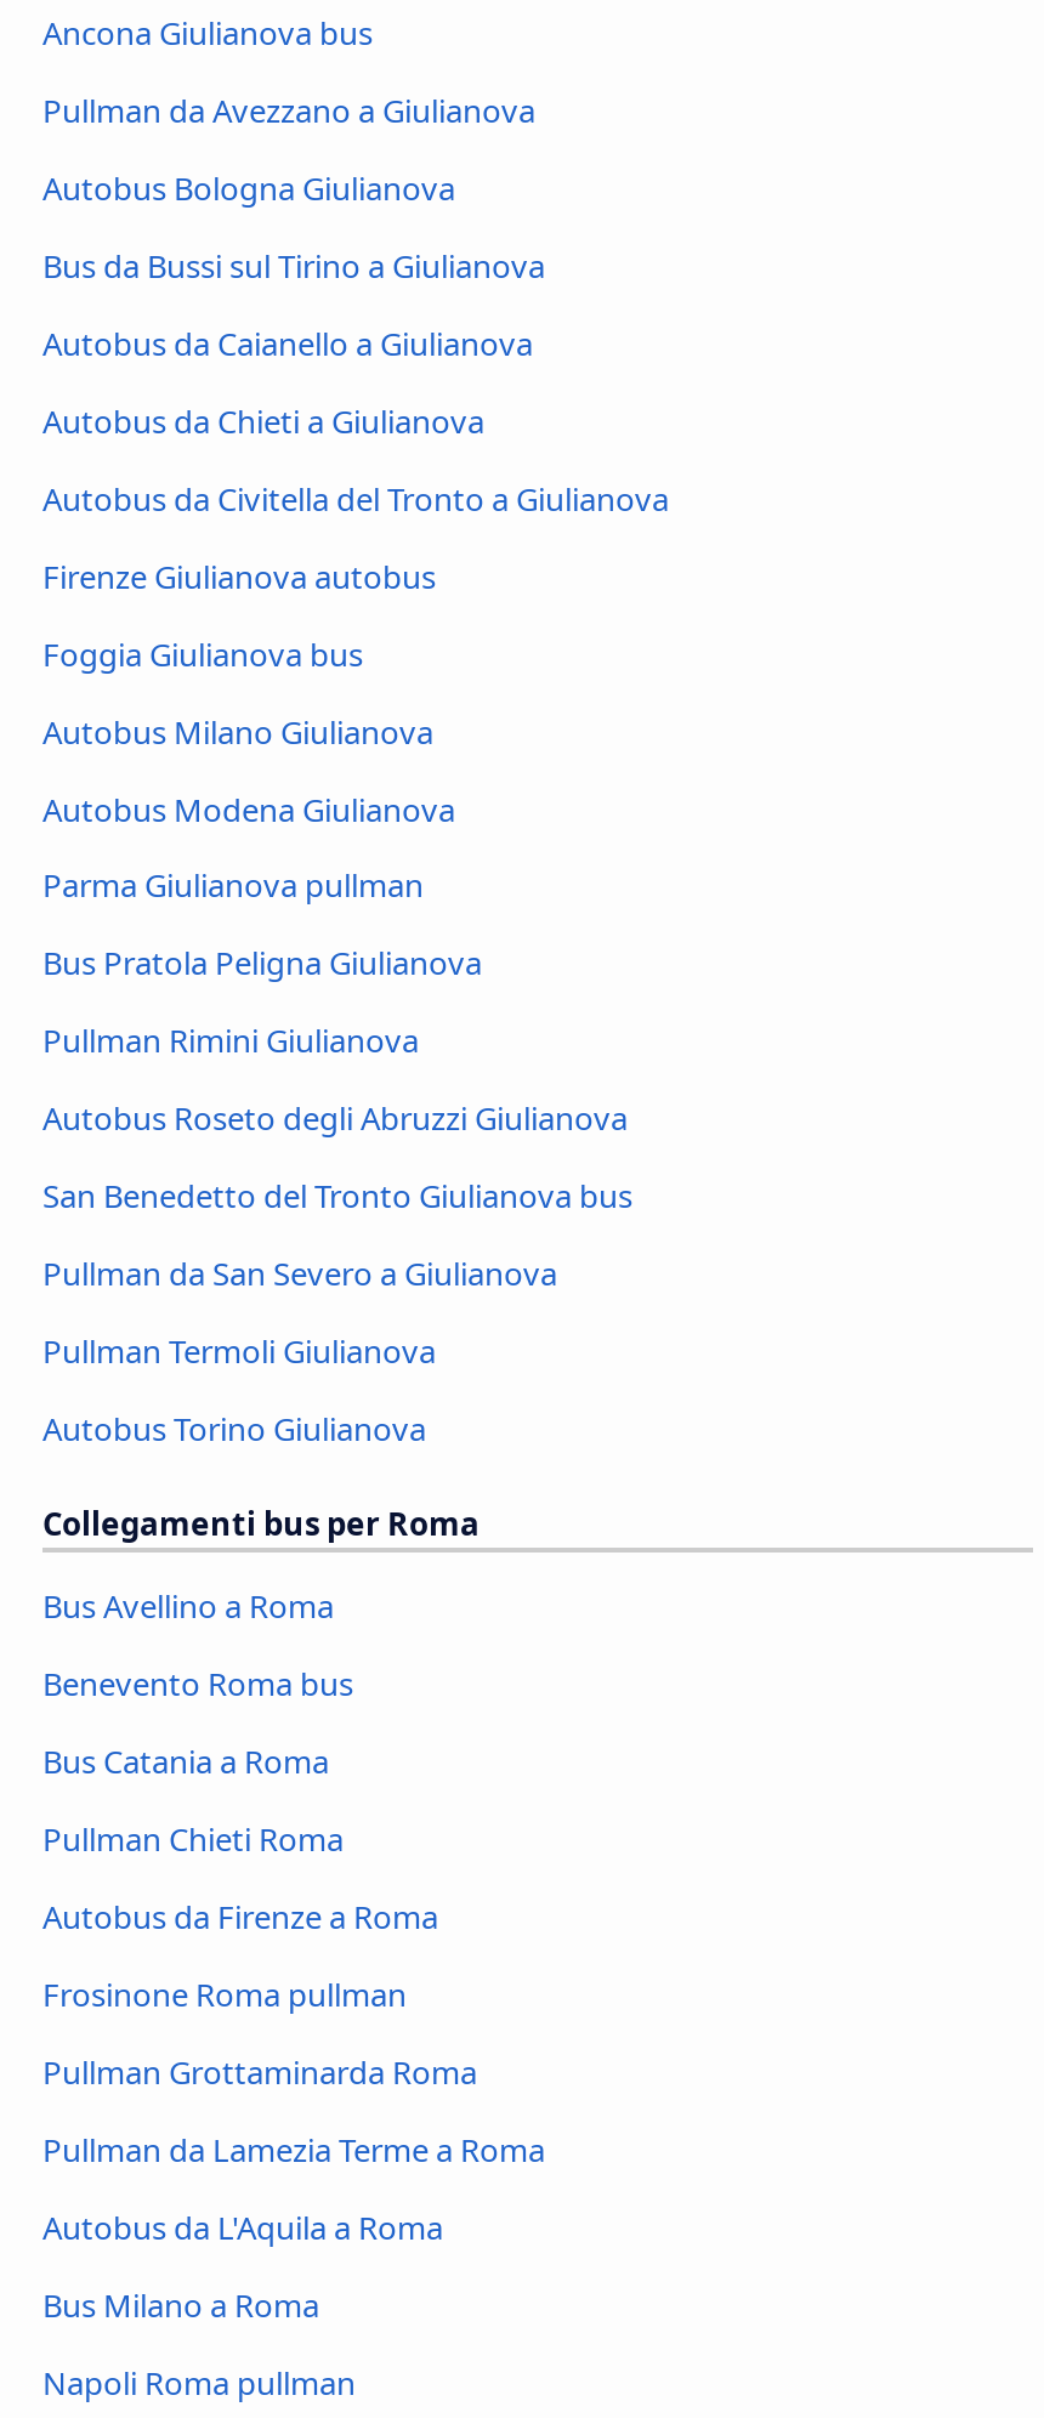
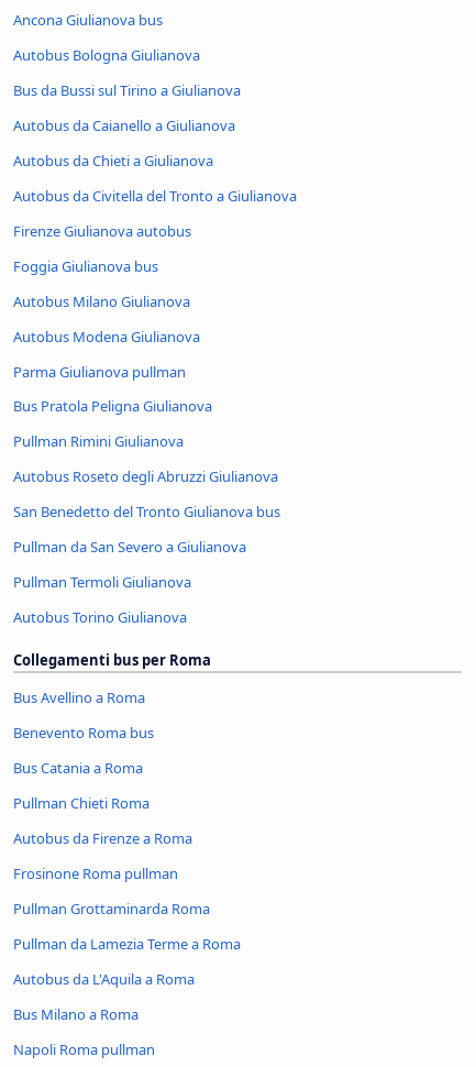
- Pullman da Avezzano a Giulianova
